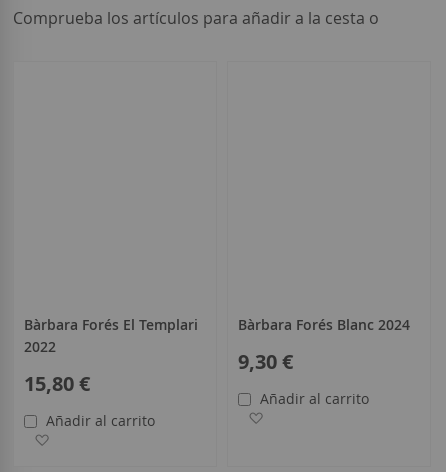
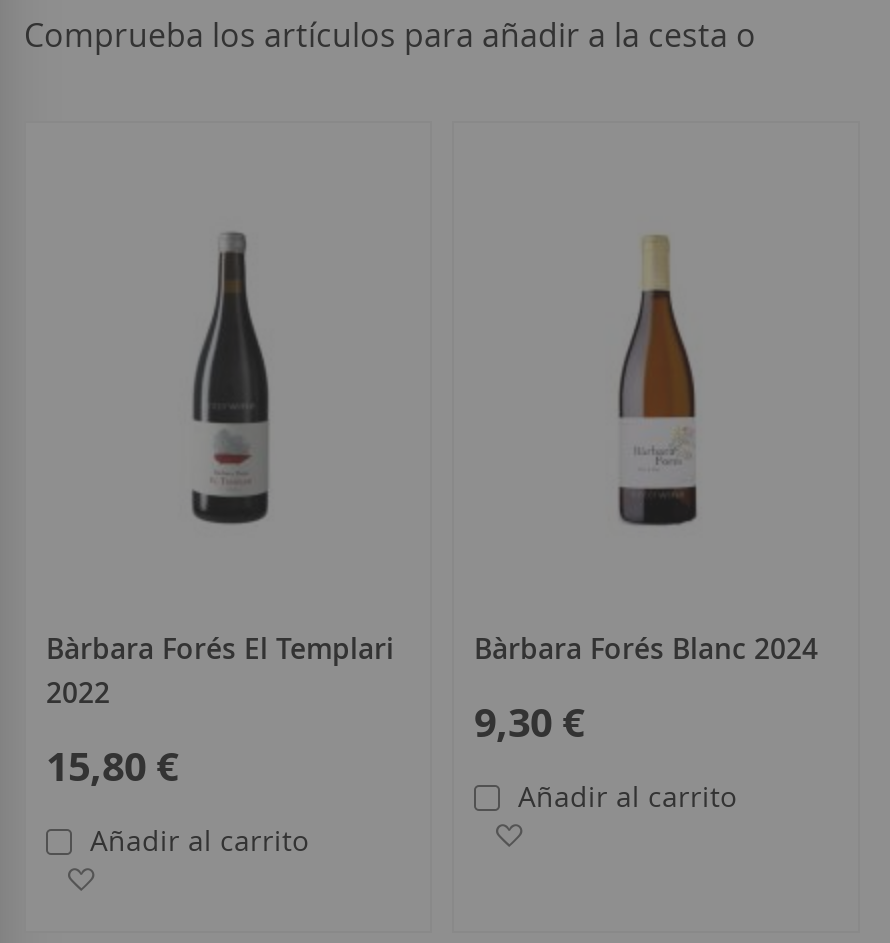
+ [image]

+ [image]
